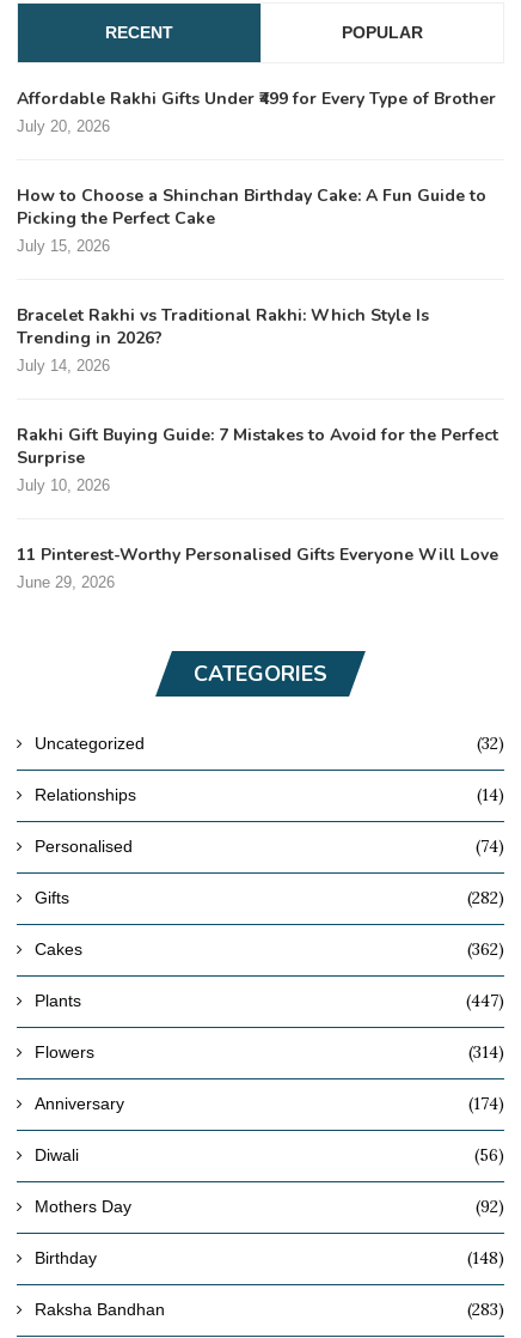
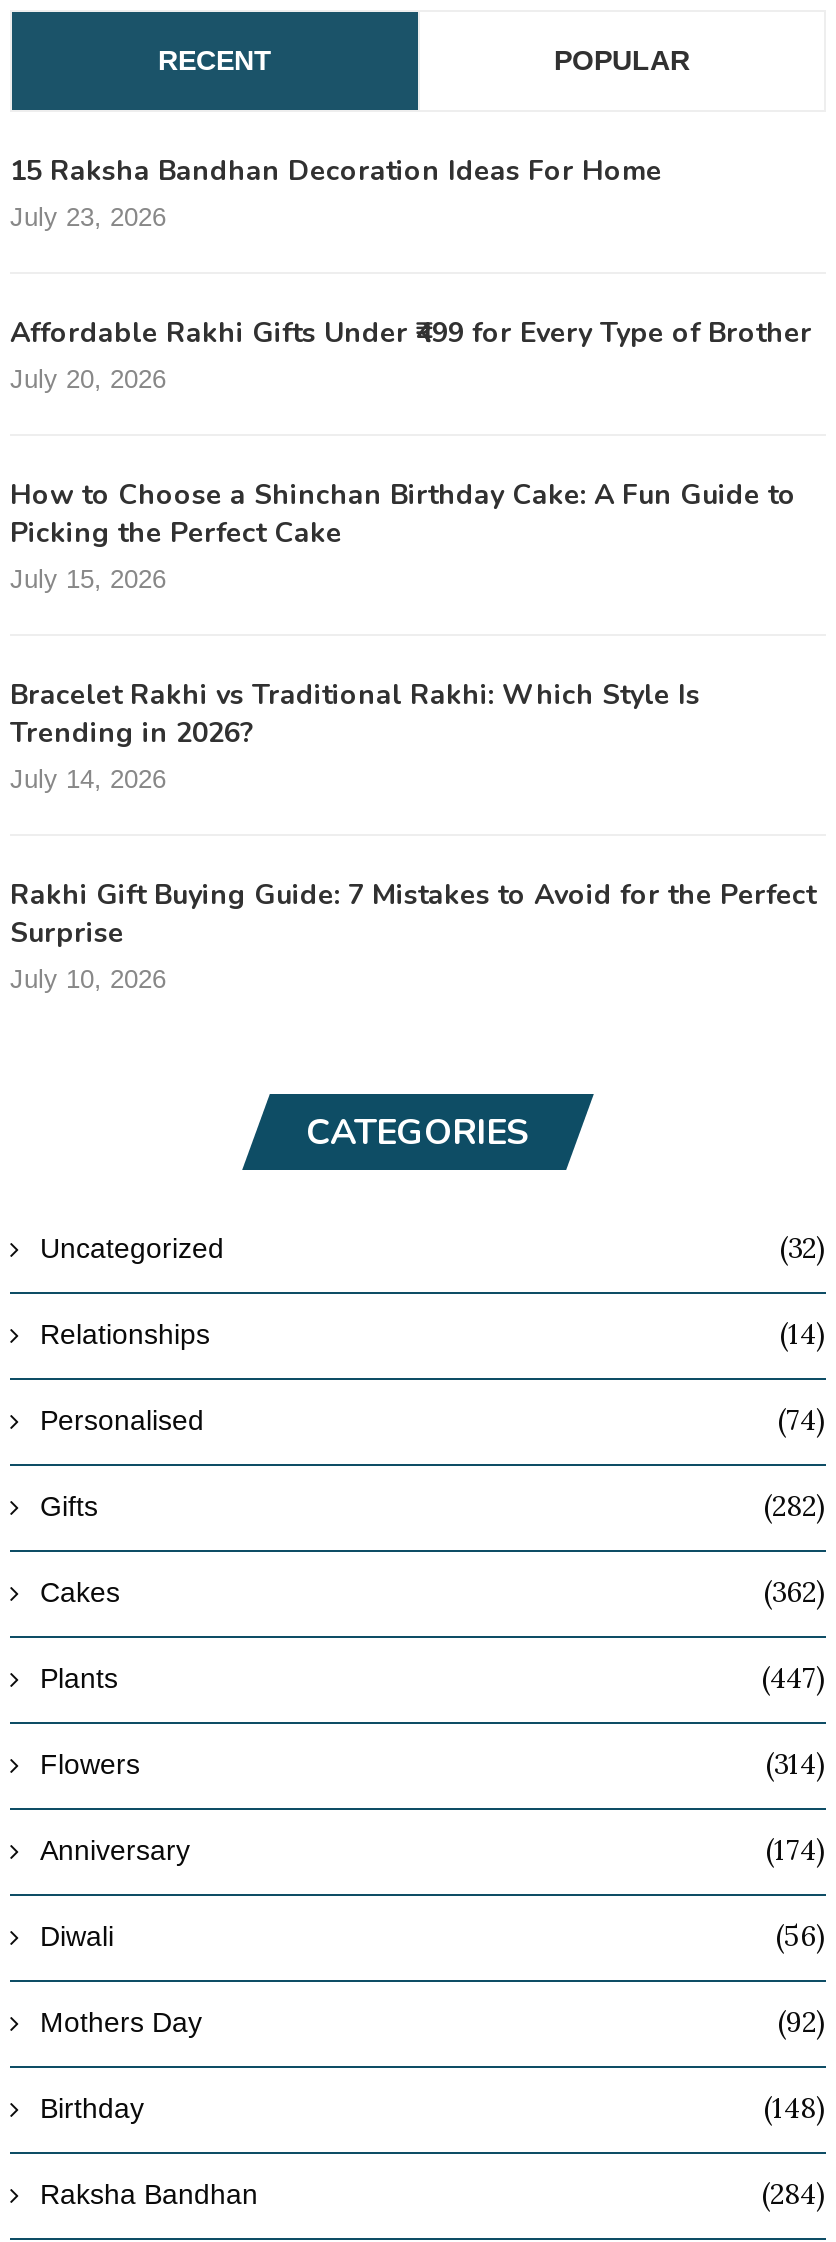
+ 15 Raksha Bandhan Decoration Ideas For Home
+ July 23, 2026

moved down: Affordable Rakhi Gifts Under ₹499 for Every Type of Brother | July 20, 2026 | How to Choose a Shinchan Birthday Cake: A Fun Guide to | ... | Surprise | July 10, 2026

- 11 Pinterest-Worthy Personalised Gifts Everyone Will Love
- June 29, 2026

- (283)
+ (284)
